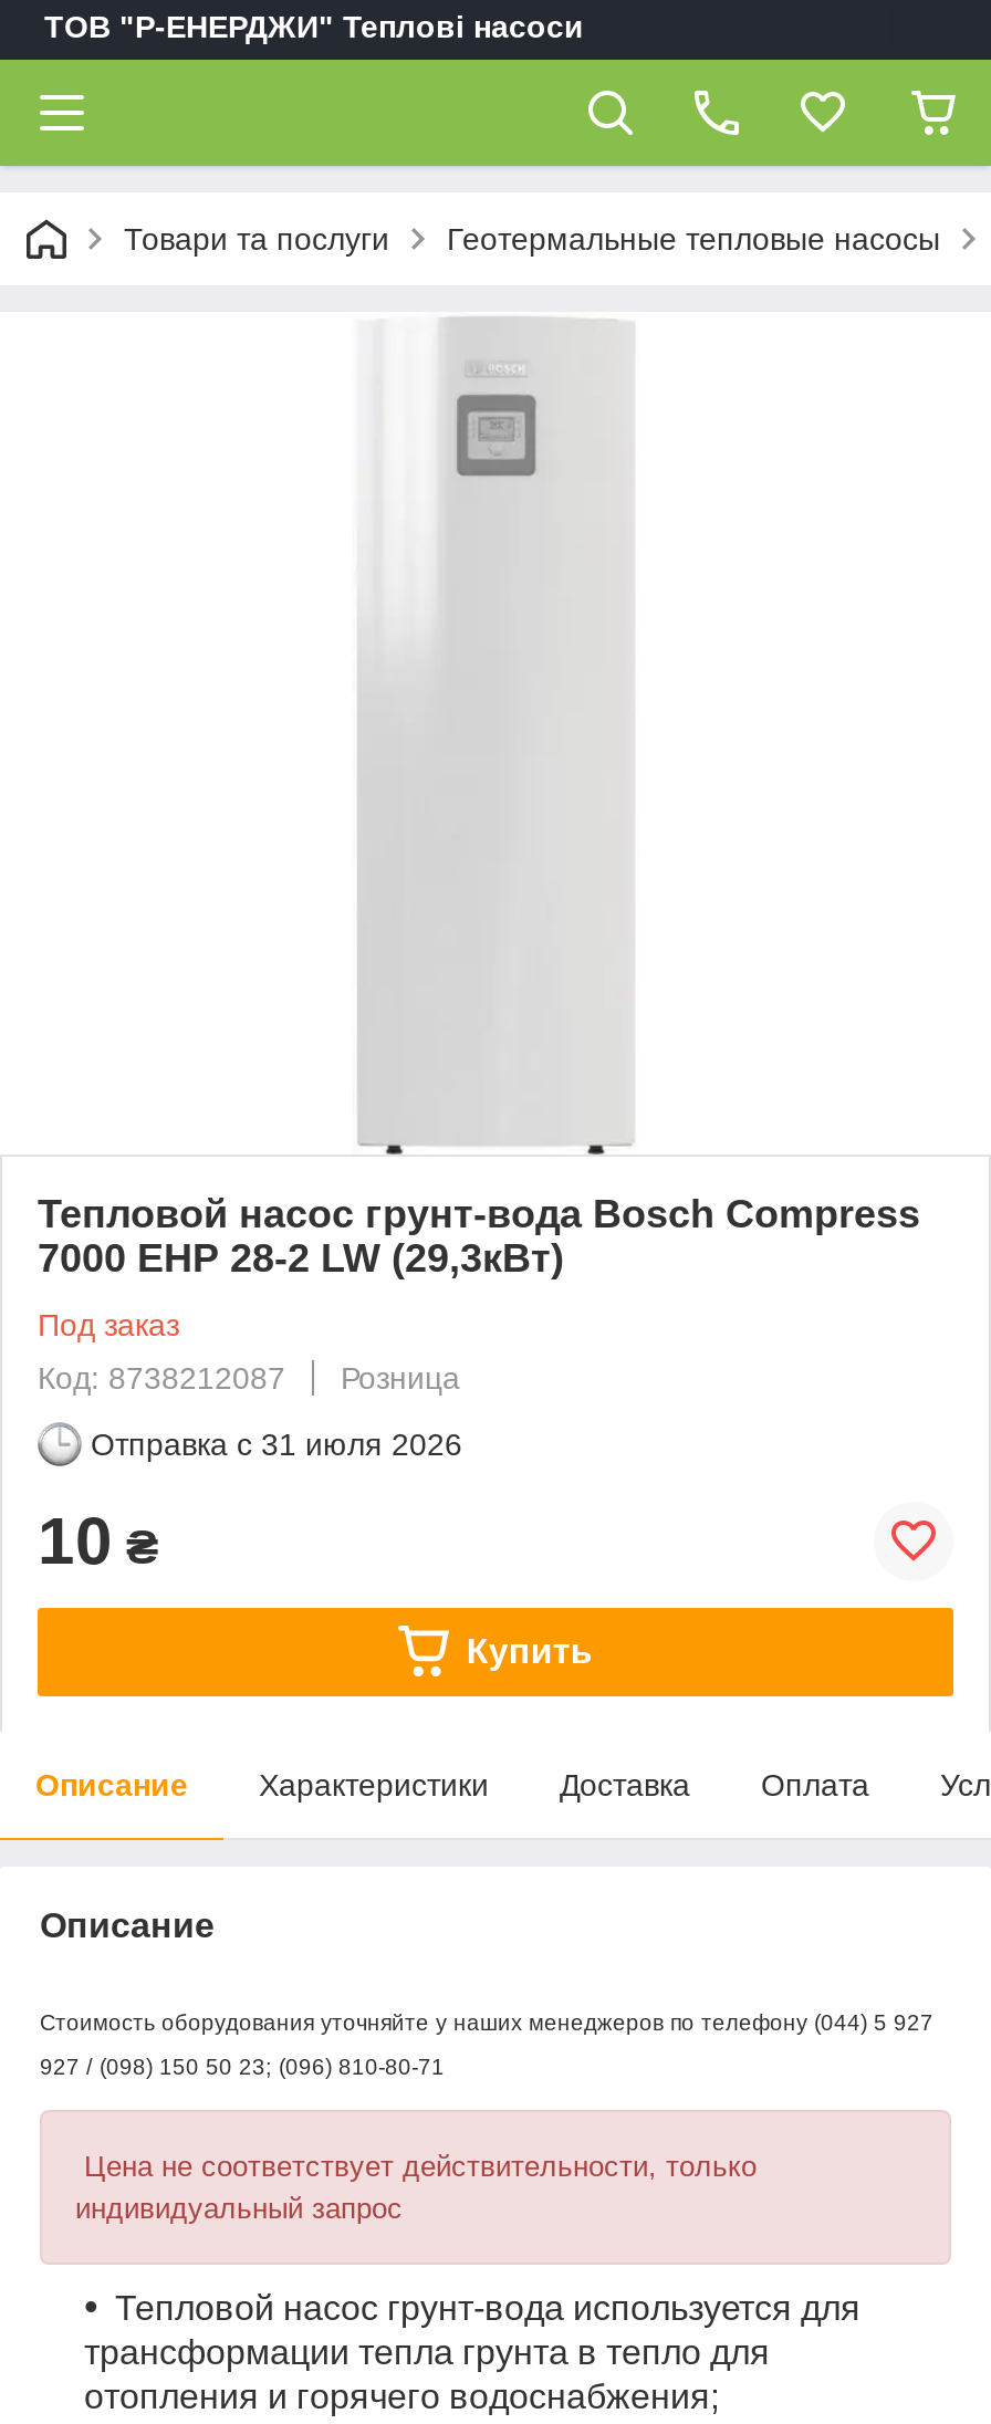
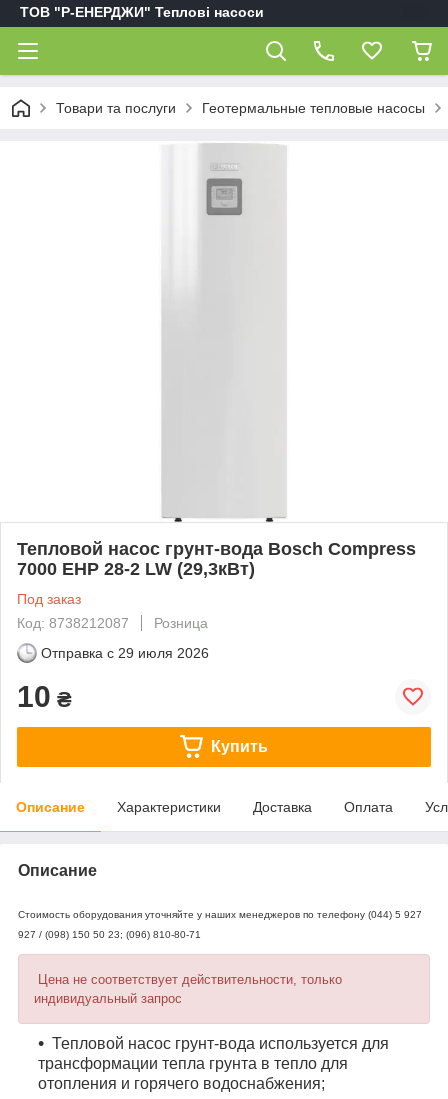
- Отправка с 31 июля 2026
+ Отправка с 29 июля 2026
